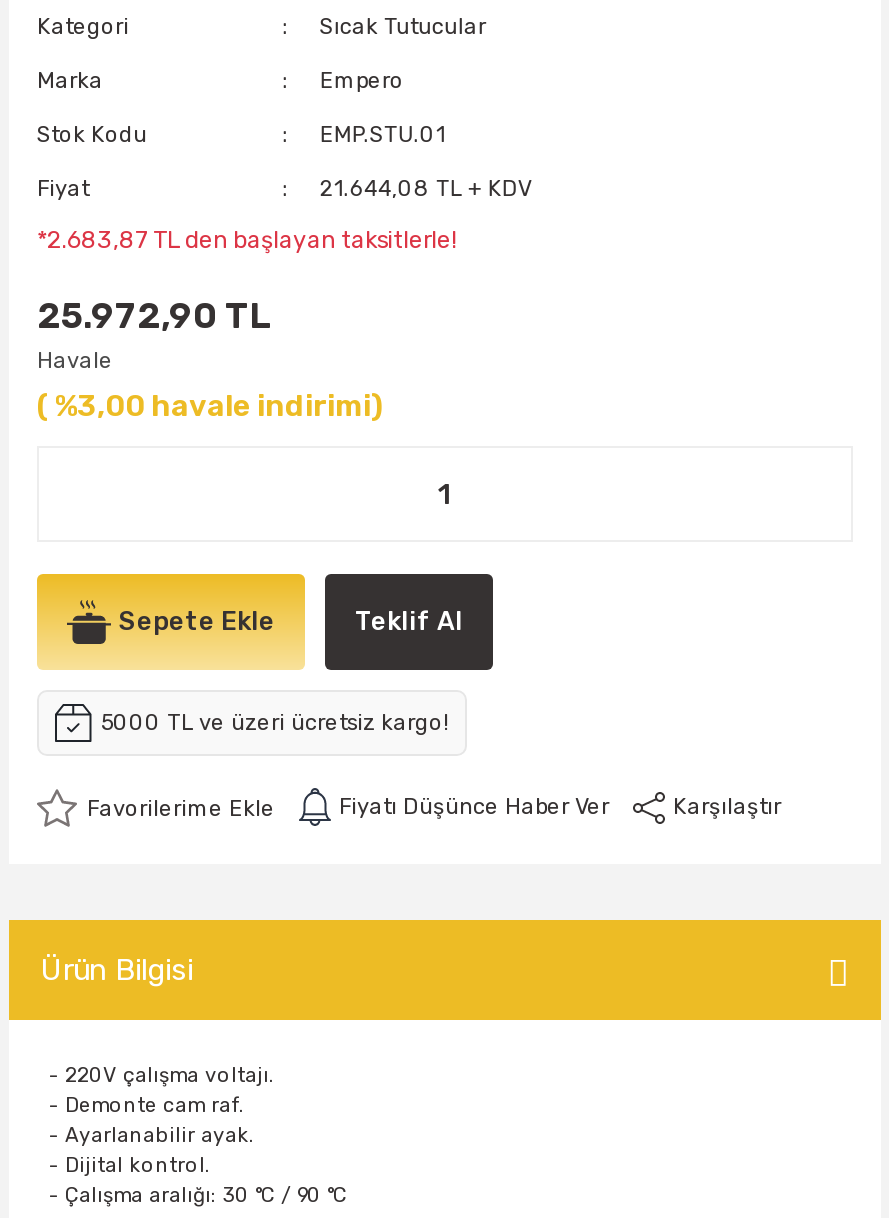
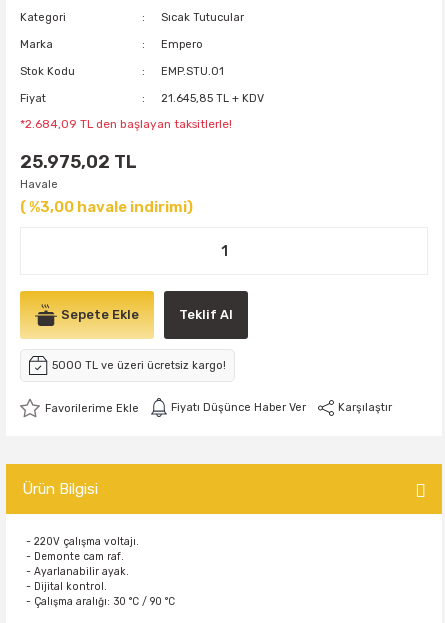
- 21.644,08 TL + KDV
+ 21.645,85 TL + KDV

- *2.683,87 TL den başlayan taksitlerle!
+ *2.684,09 TL den başlayan taksitlerle!

- 25.972,90 TL
+ 25.975,02 TL
